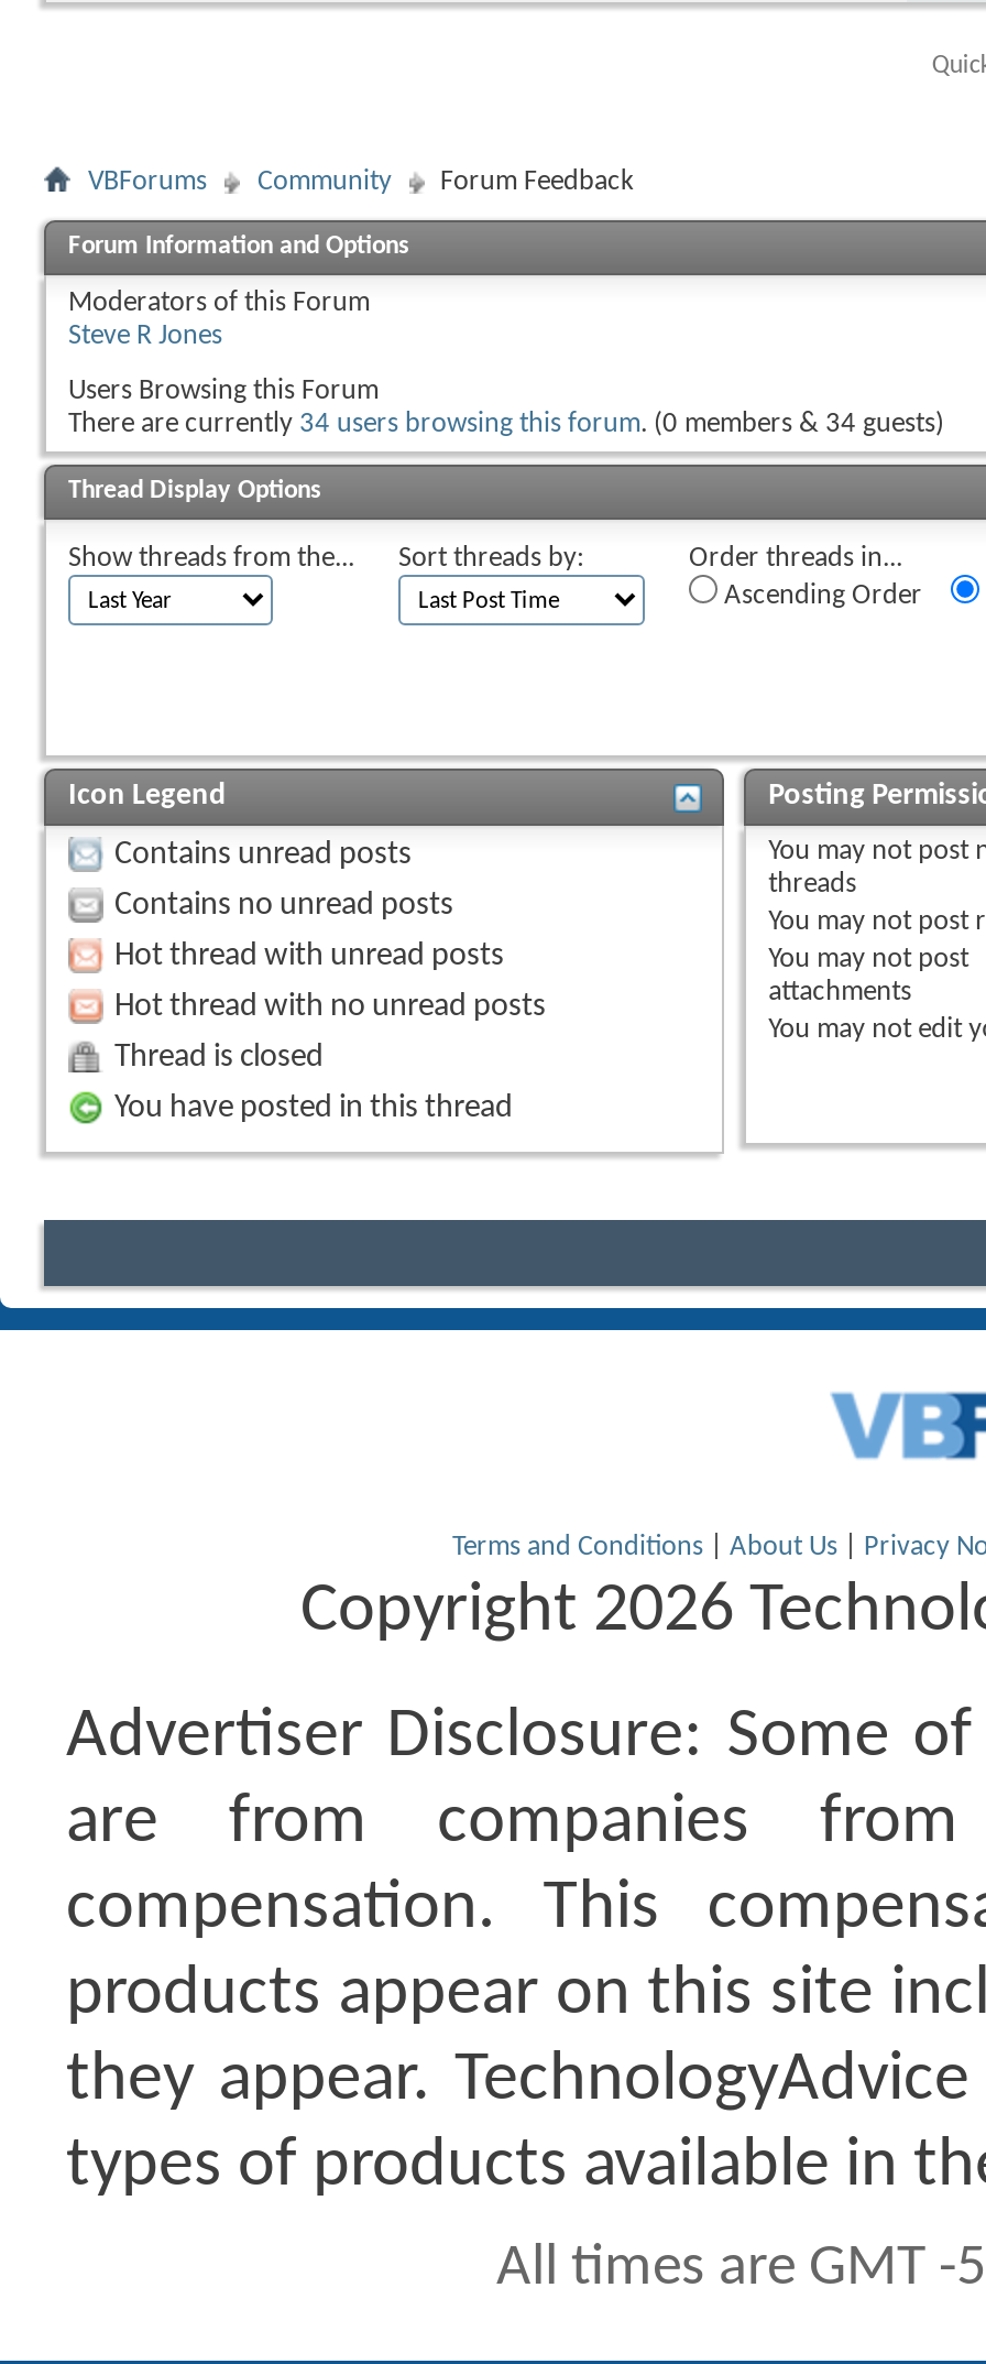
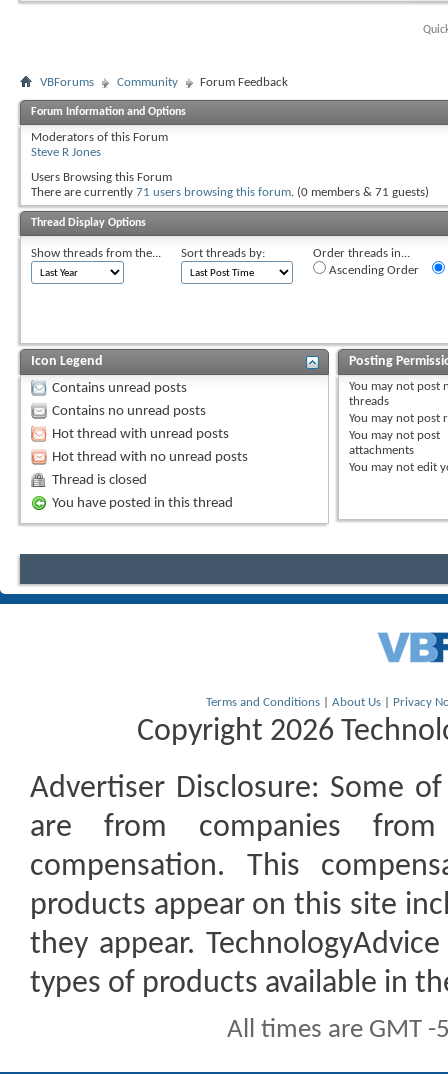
- There are currently 34 users browsing this forum. (0 members & 34 guests)
+ There are currently 71 users browsing this forum. (0 members & 71 guests)
